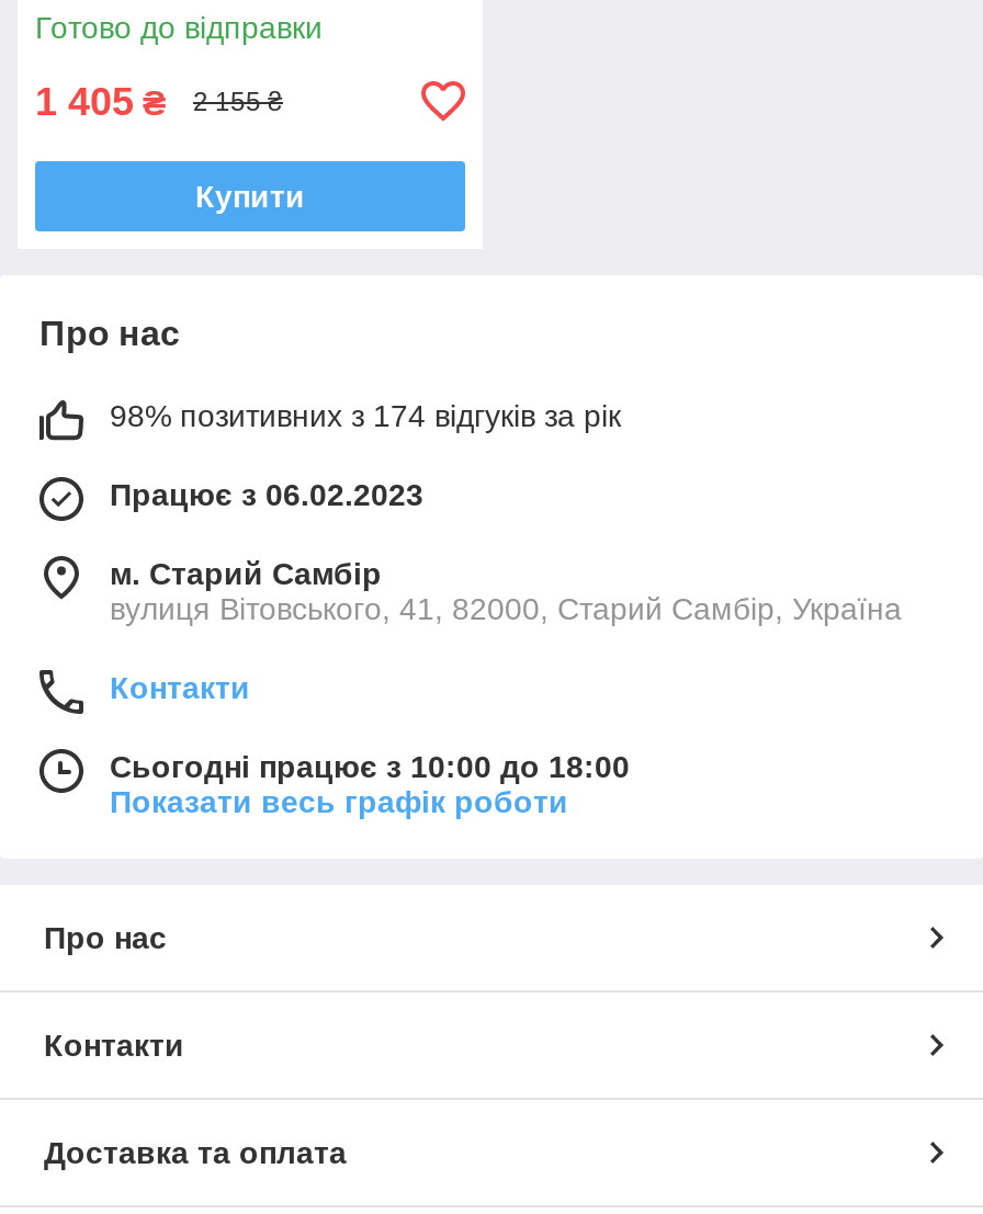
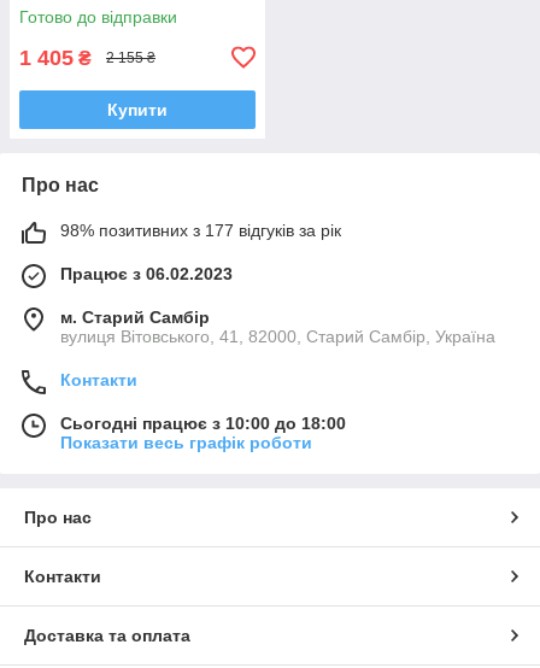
- 98% позитивних з 174 відгуків за рік
+ 98% позитивних з 177 відгуків за рік
